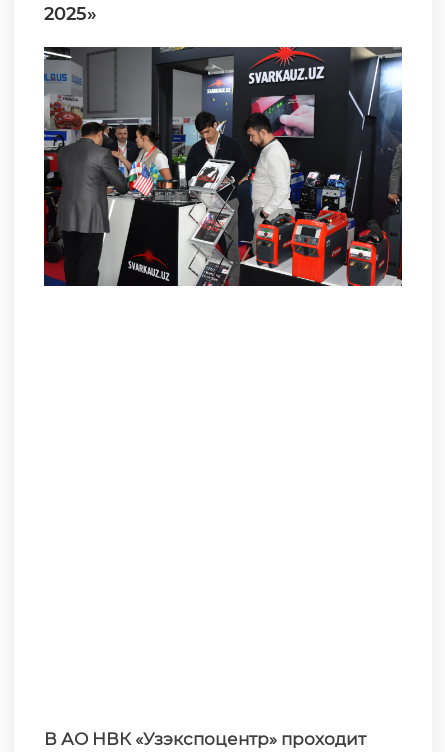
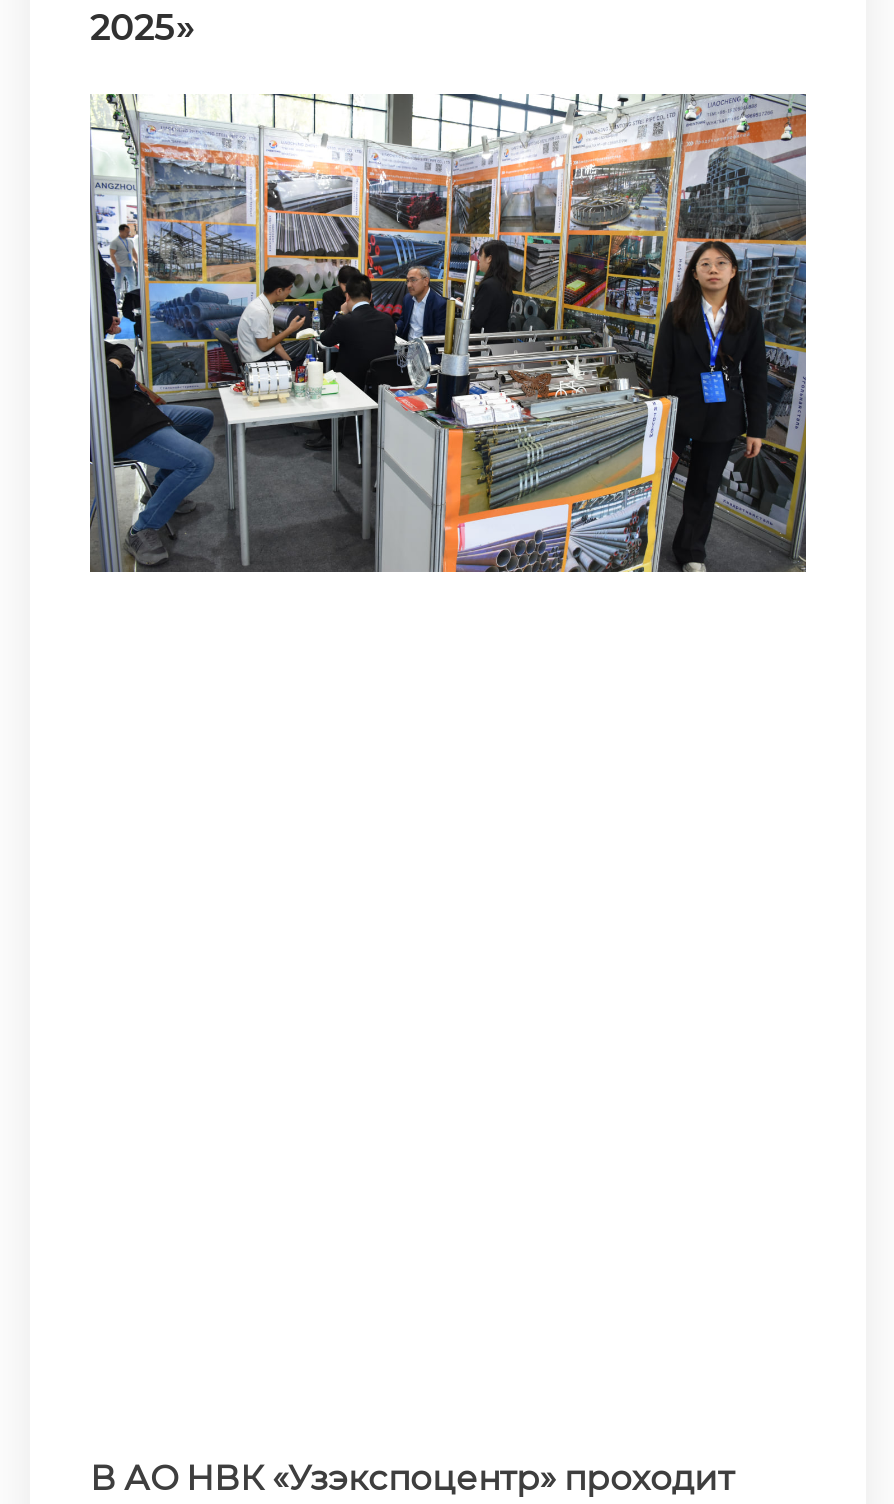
- [image]
+ [image]
